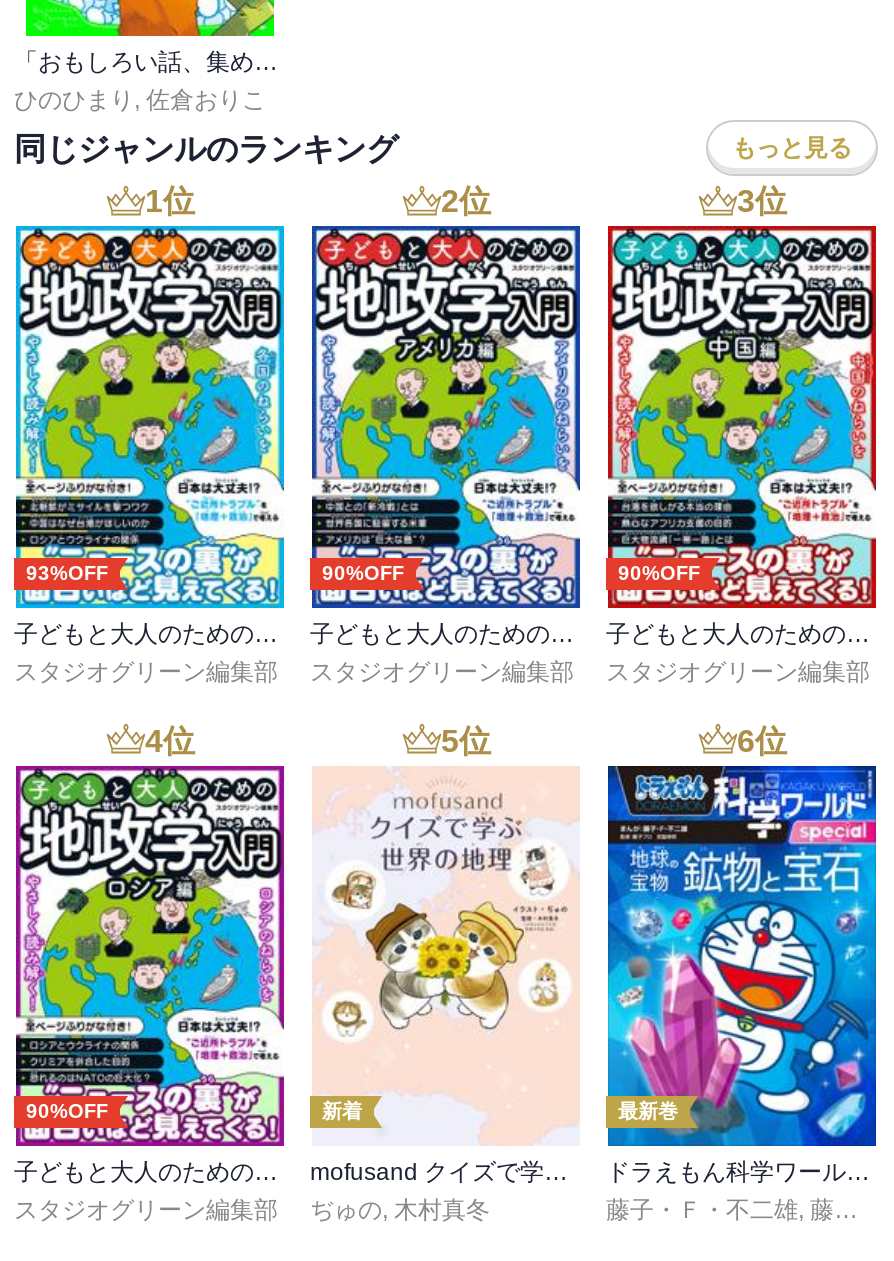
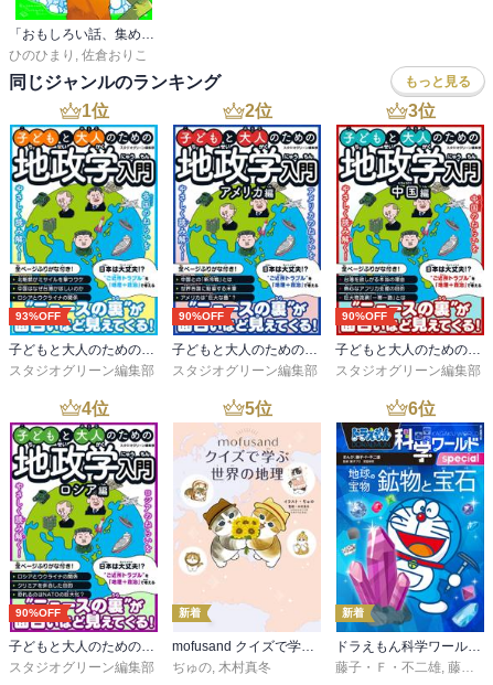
- 最新巻
+ 新着
